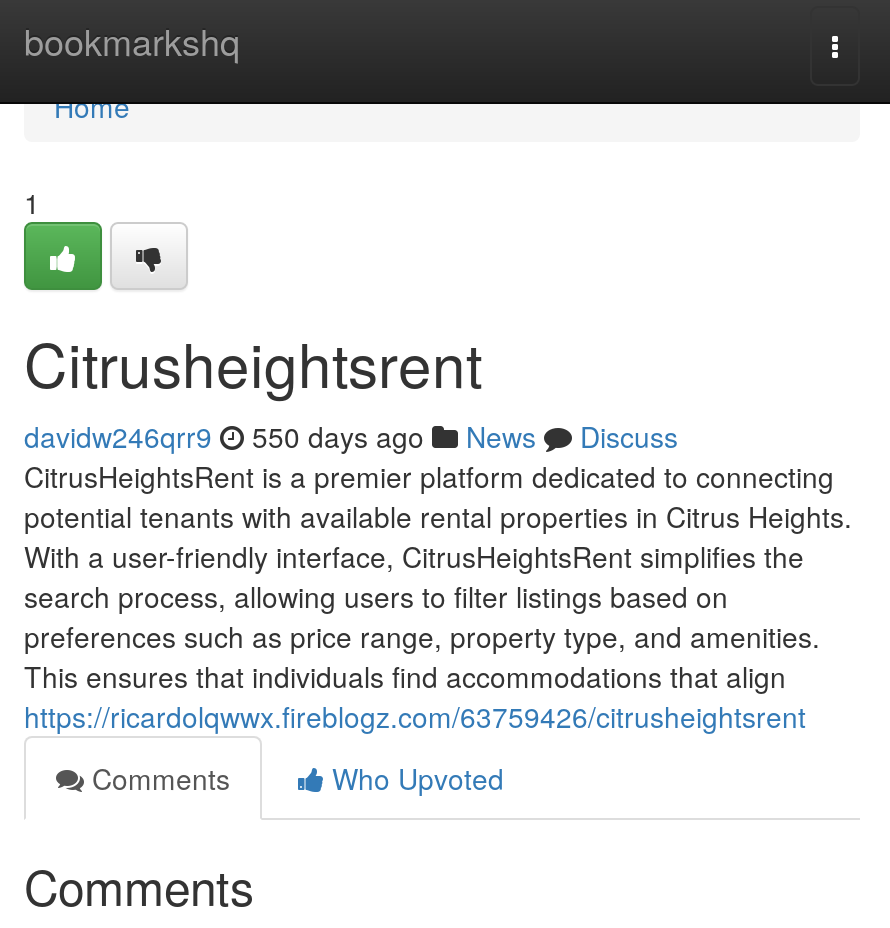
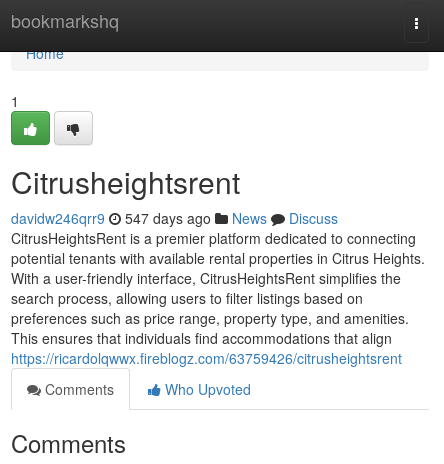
- davidw246qrr9 550 days ago News Discuss
+ davidw246qrr9 547 days ago News Discuss
